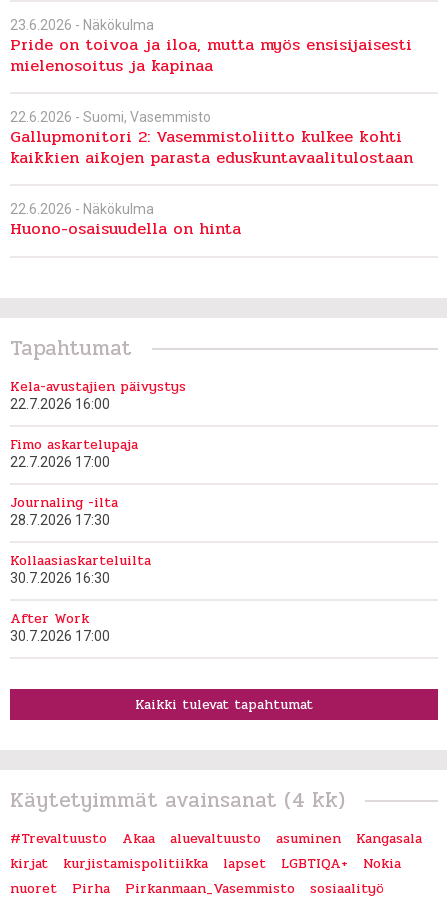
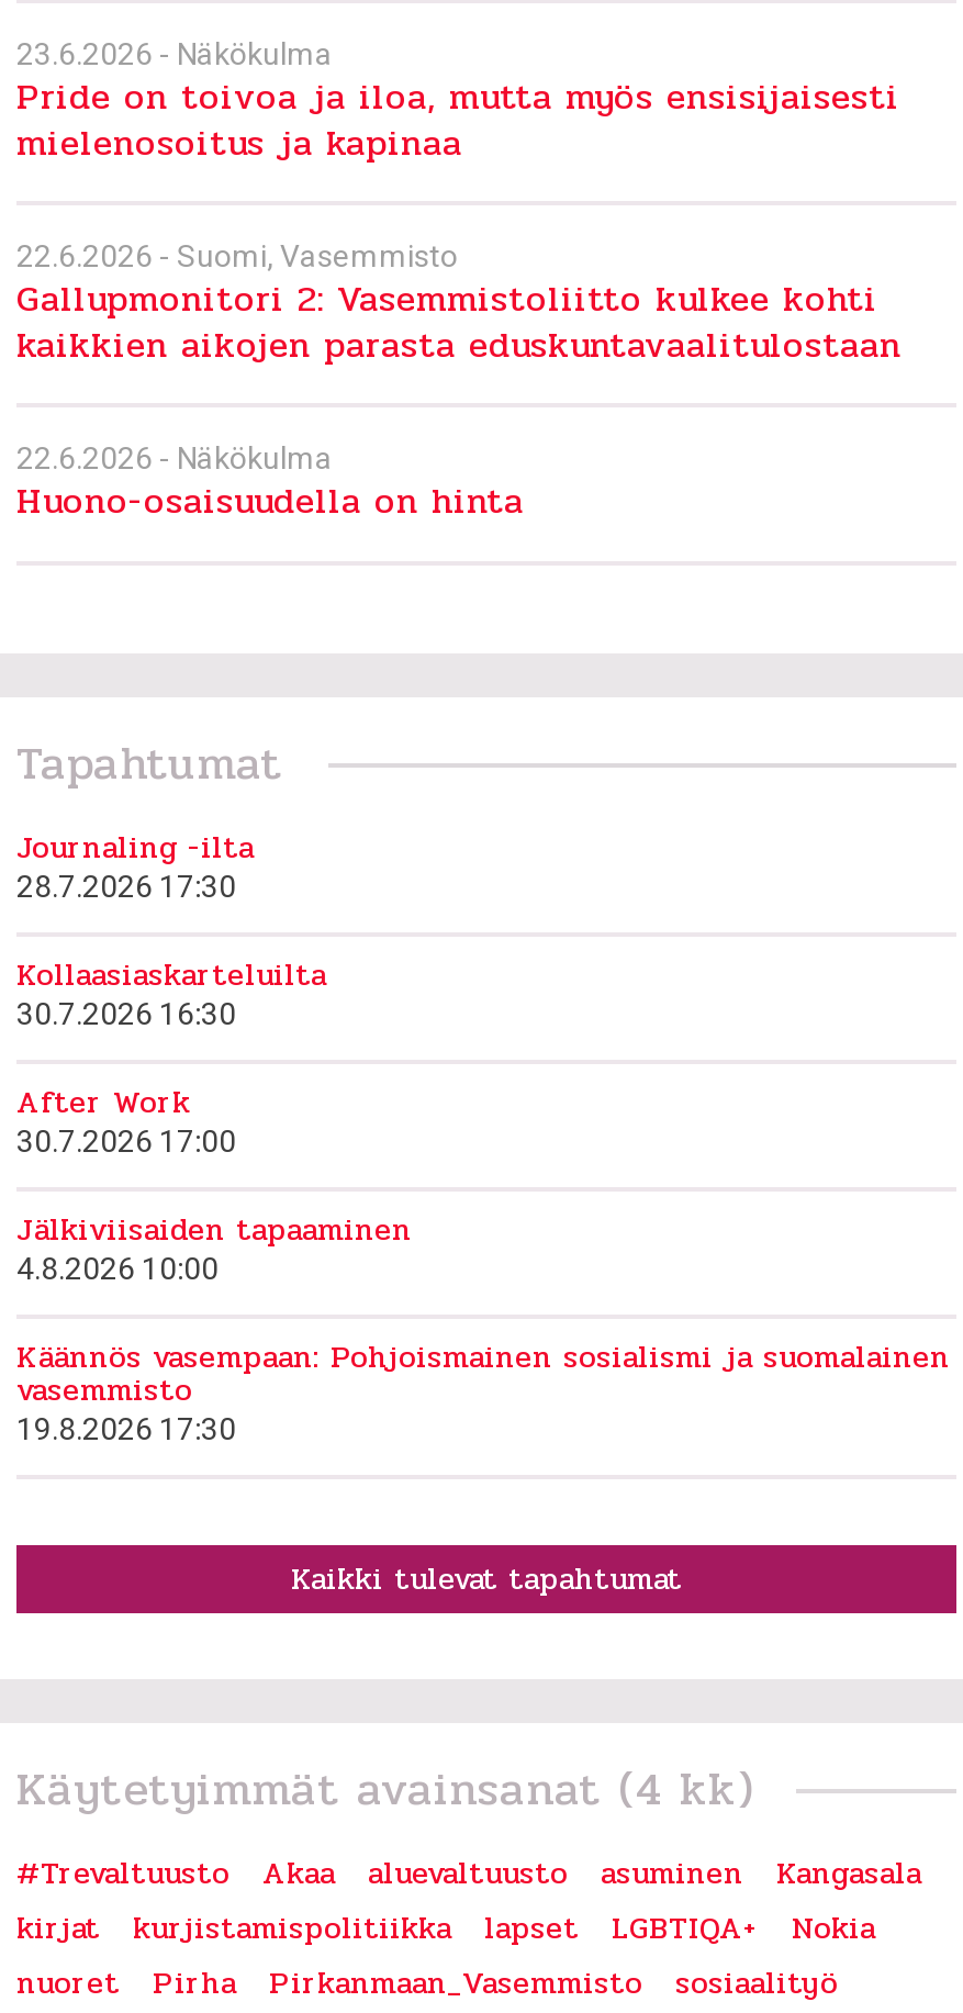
- Kela-avustajien päivystys
- 22.7.2026 16:00
- Fimo askartelupaja
- 22.7.2026 17:00

moved up: Journaling -ilta | 28.7.2026 17:30 | Kollaasiaskarteluilta | 30.7.2026 16:30 | After Work | 30.7.2026 17:00

+ Jälkiviisaiden tapaaminen
+ 4.8.2026 10:00
+ Käännös vasempaan: Pohjoismainen sosialismi ja suomalainen
+ vasemmisto
+ 19.8.2026 17:30
